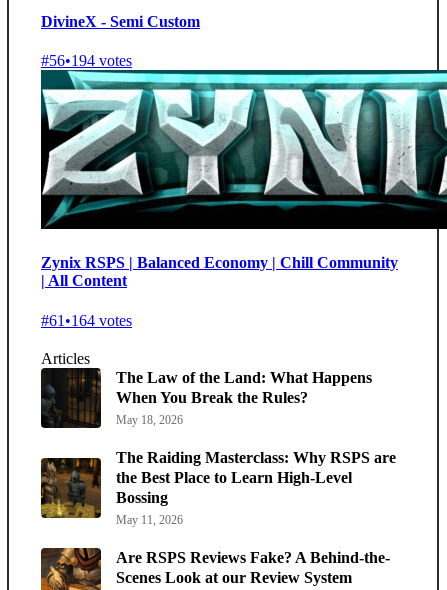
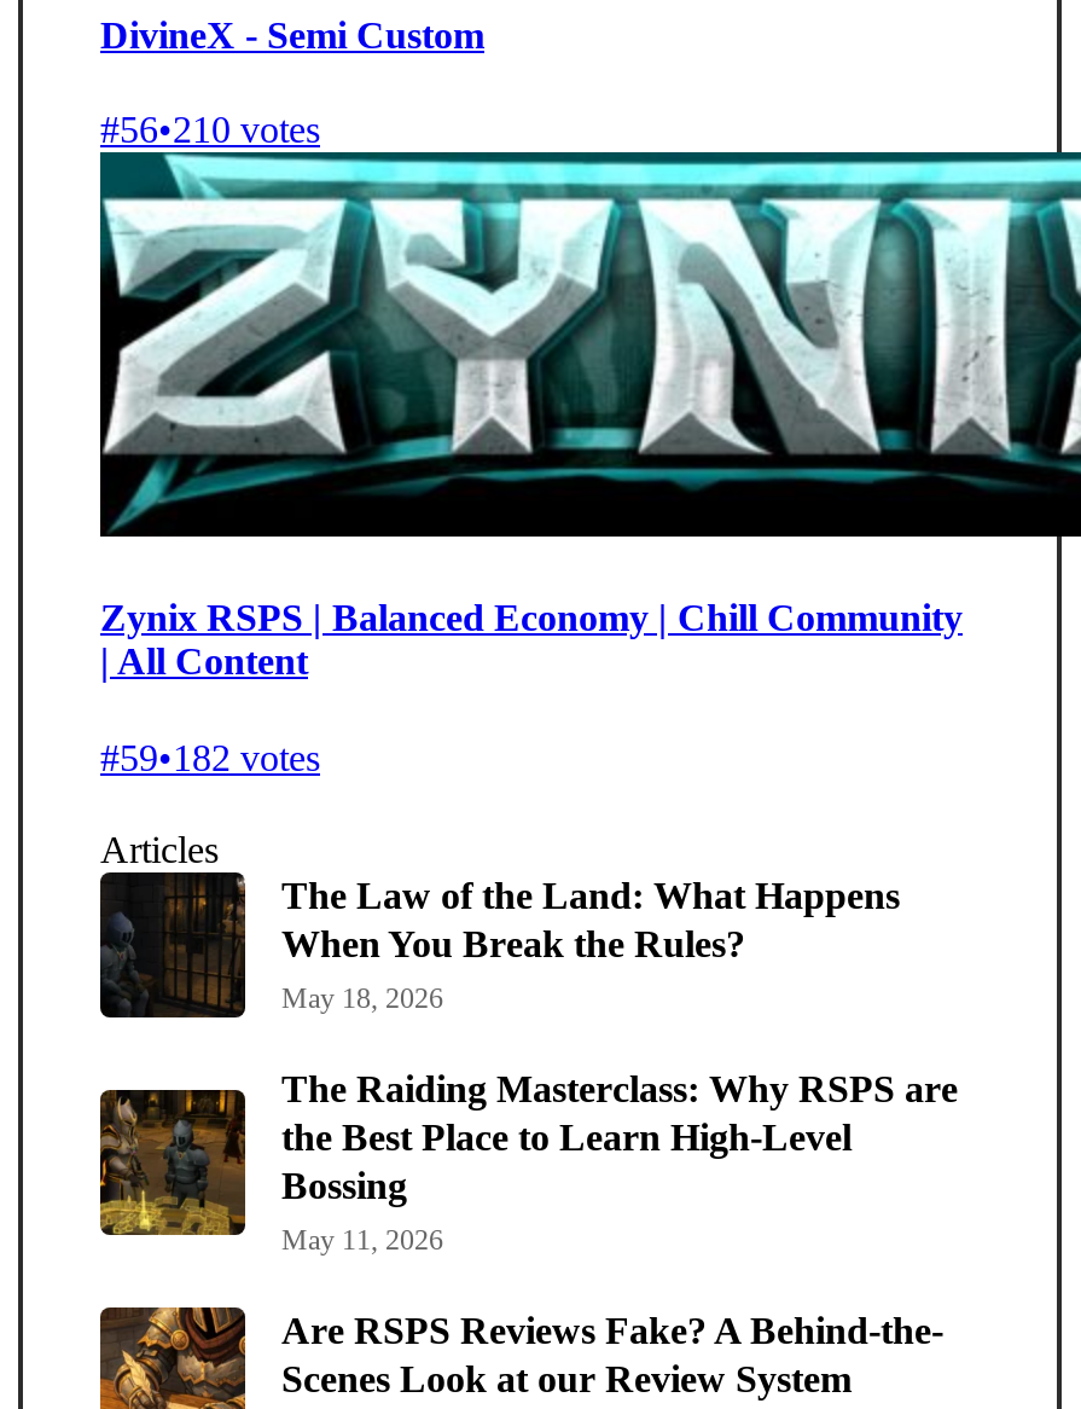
- #56•194 votes
+ #56•210 votes

- #61•164 votes
+ #59•182 votes
